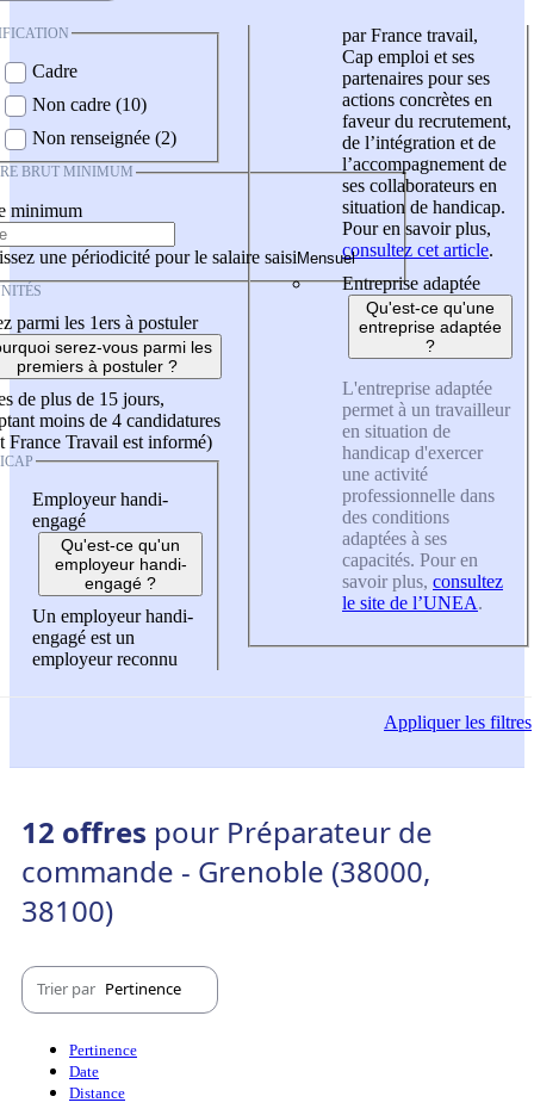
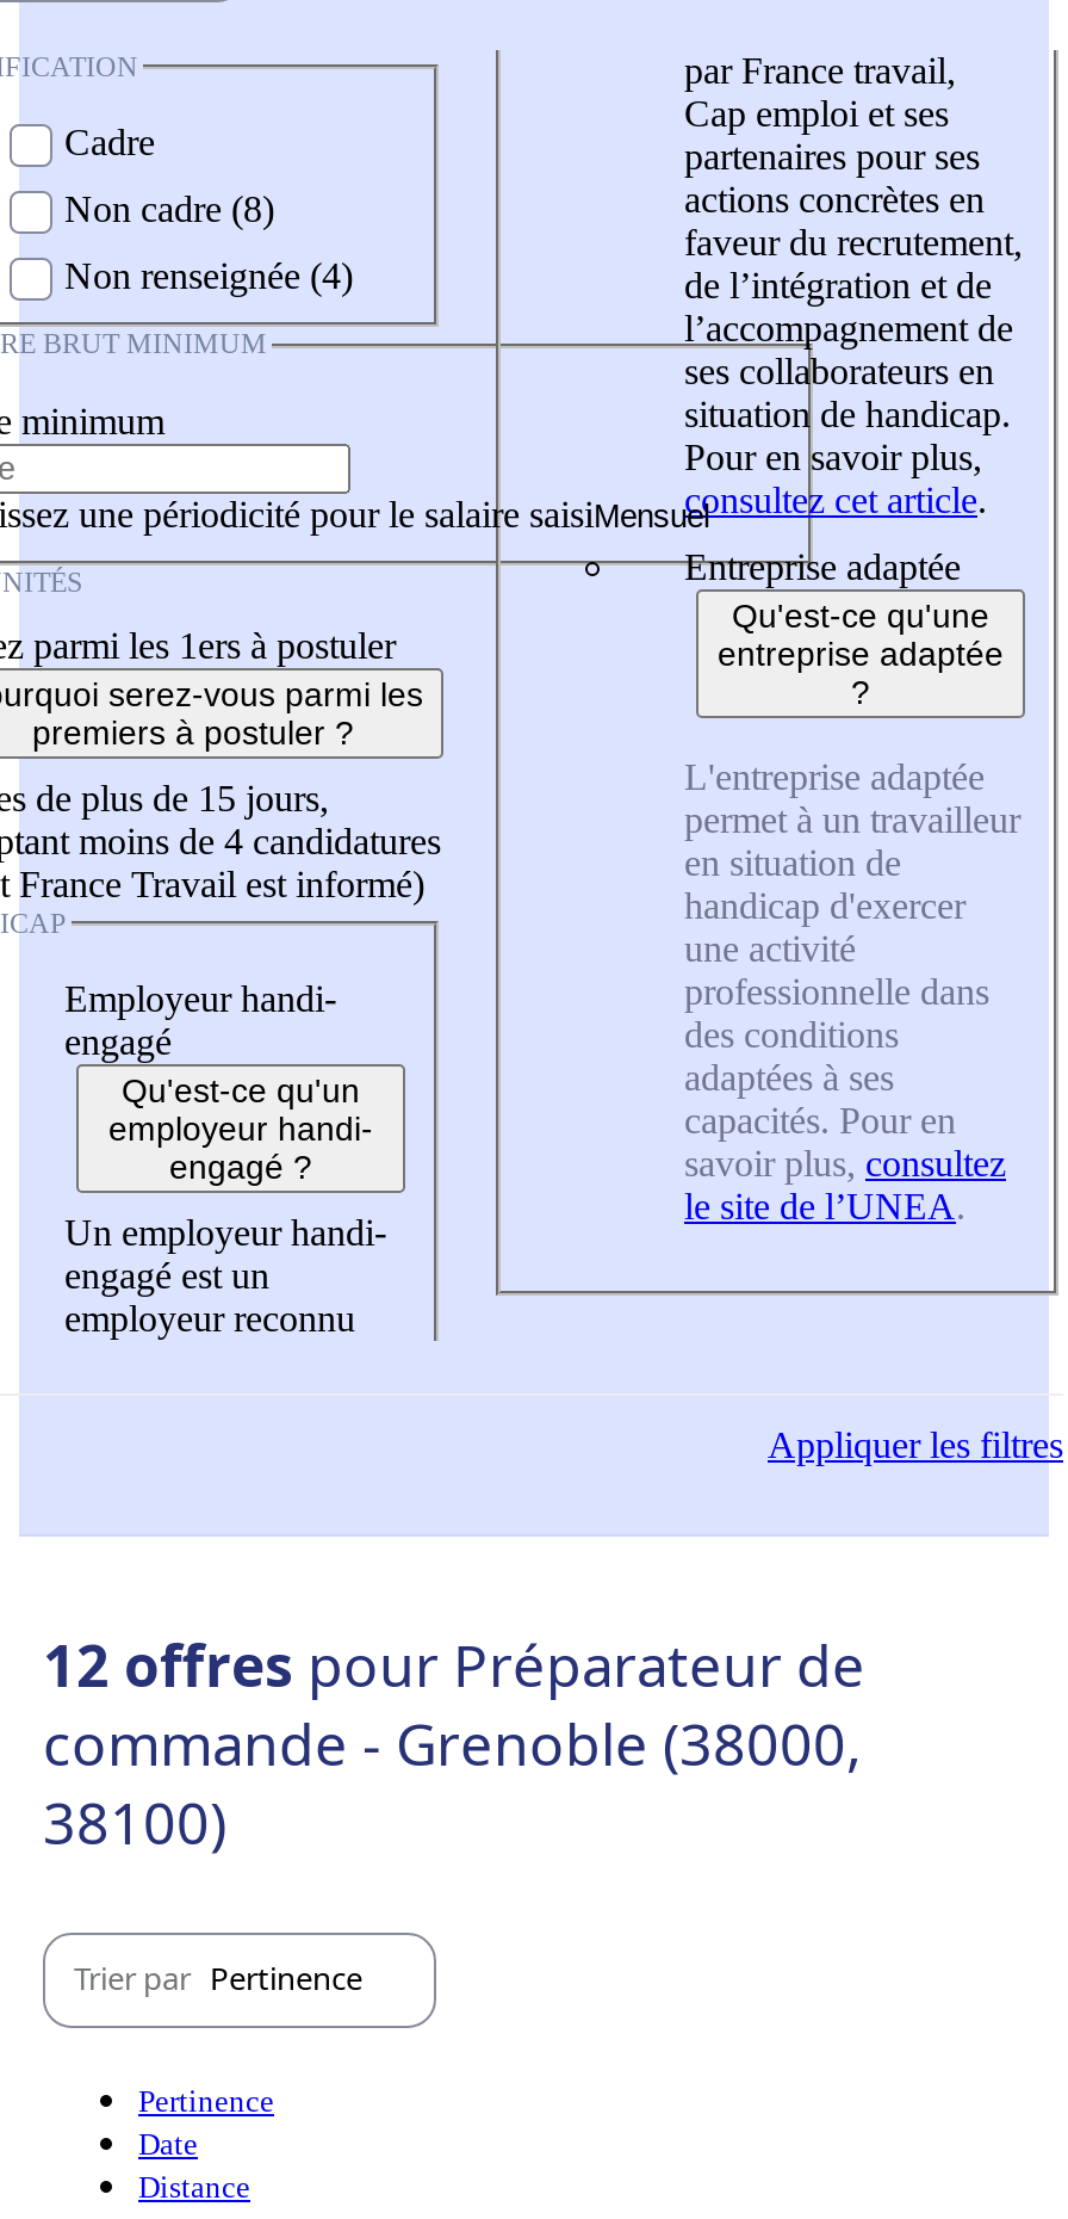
- Non cadre (10)
+ Non cadre (8)

- Non renseignée (2)
+ Non renseignée (4)
